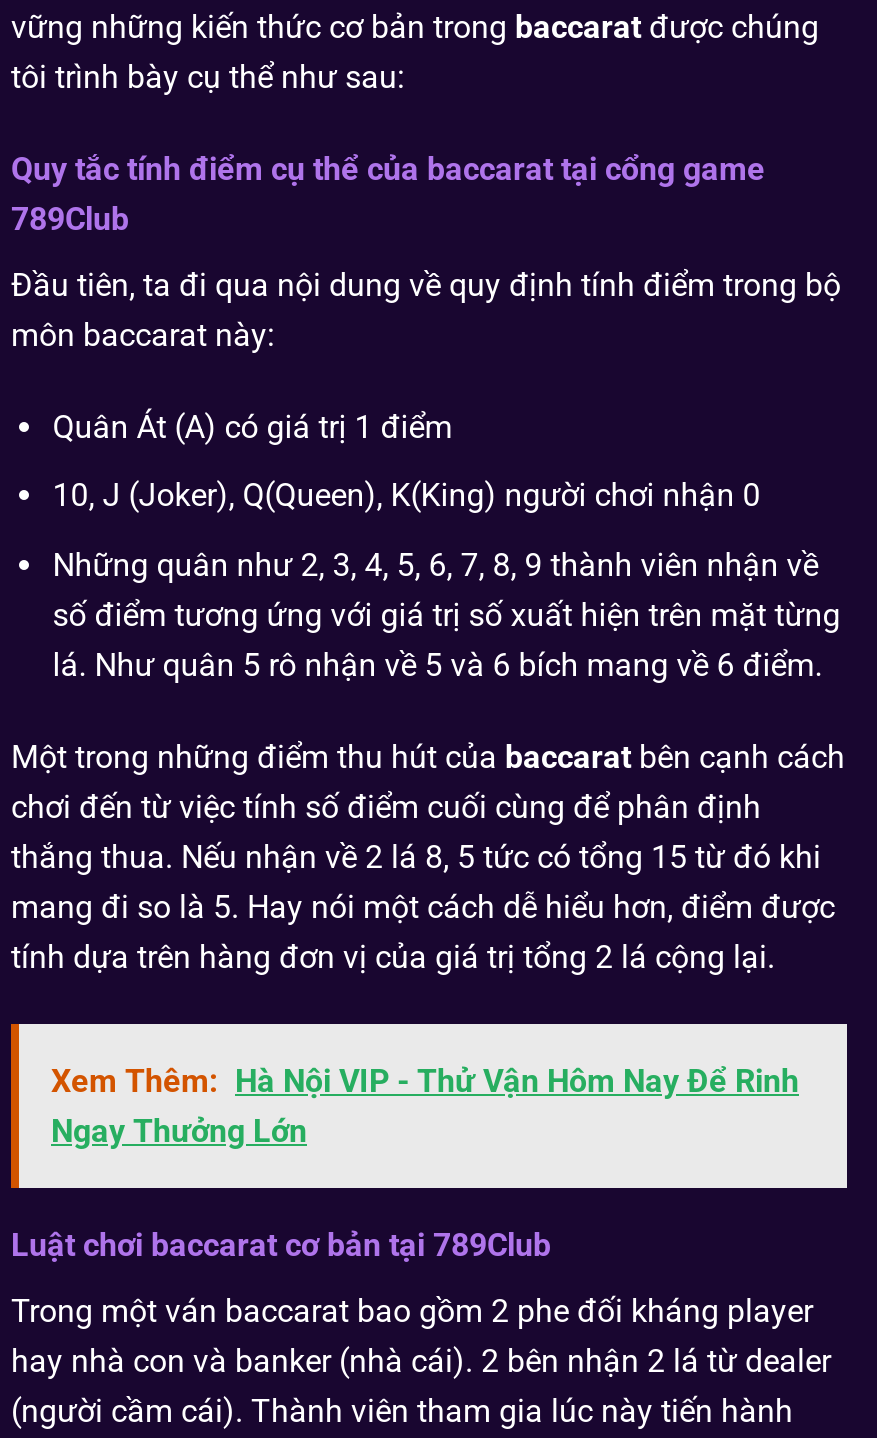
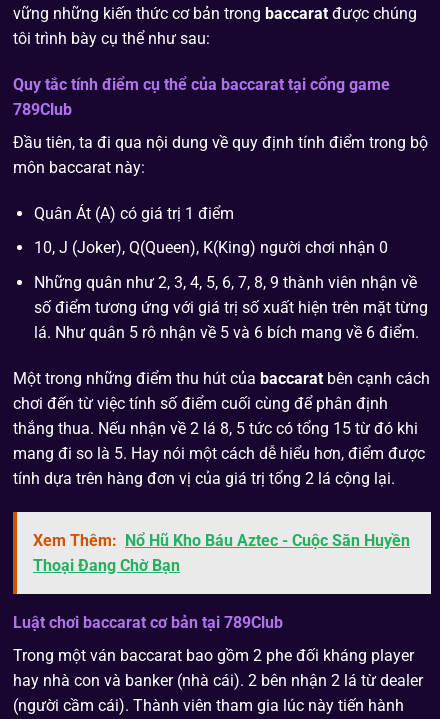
- Xem Thêm: Hà Nội VIP - Thử Vận Hôm Nay Để Rinh
- Ngay Thưởng Lớn
+ Xem Thêm: Nổ Hũ Kho Báu Aztec - Cuộc Săn Huyền
+ Thoại Đang Chờ Bạn
